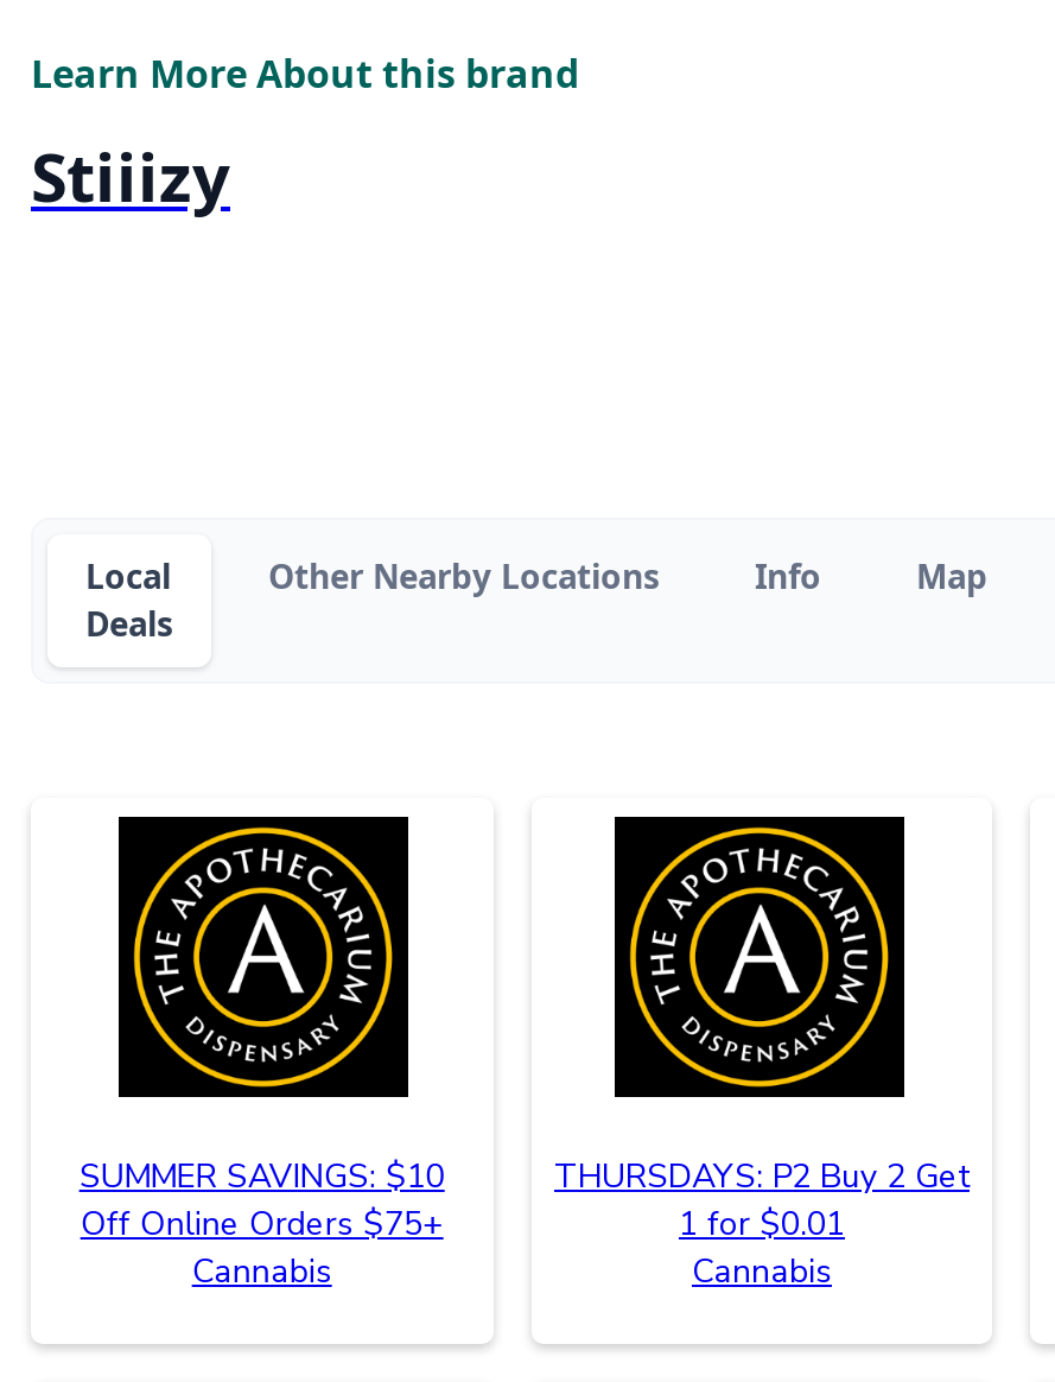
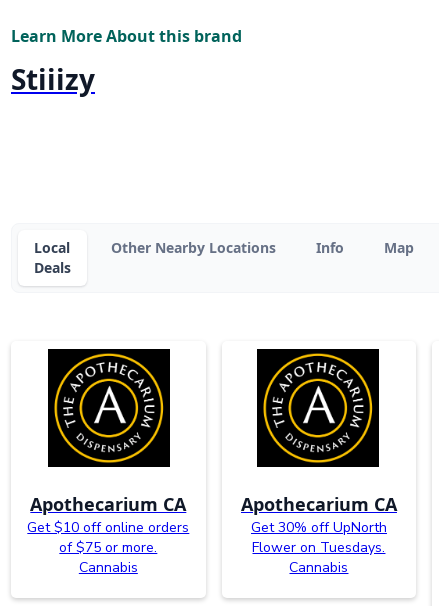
- SUMMER SAVINGS: $10
- Off Online Orders $75+
+ Apothecarium CA
+ Get $10 off online orders
+ of $75 or more.

- THURSDAYS: P2 Buy 2 Get
- 1 for $0.01
+ Apothecarium CA
+ Get 30% off UpNorth
+ Flower on Tuesdays.
